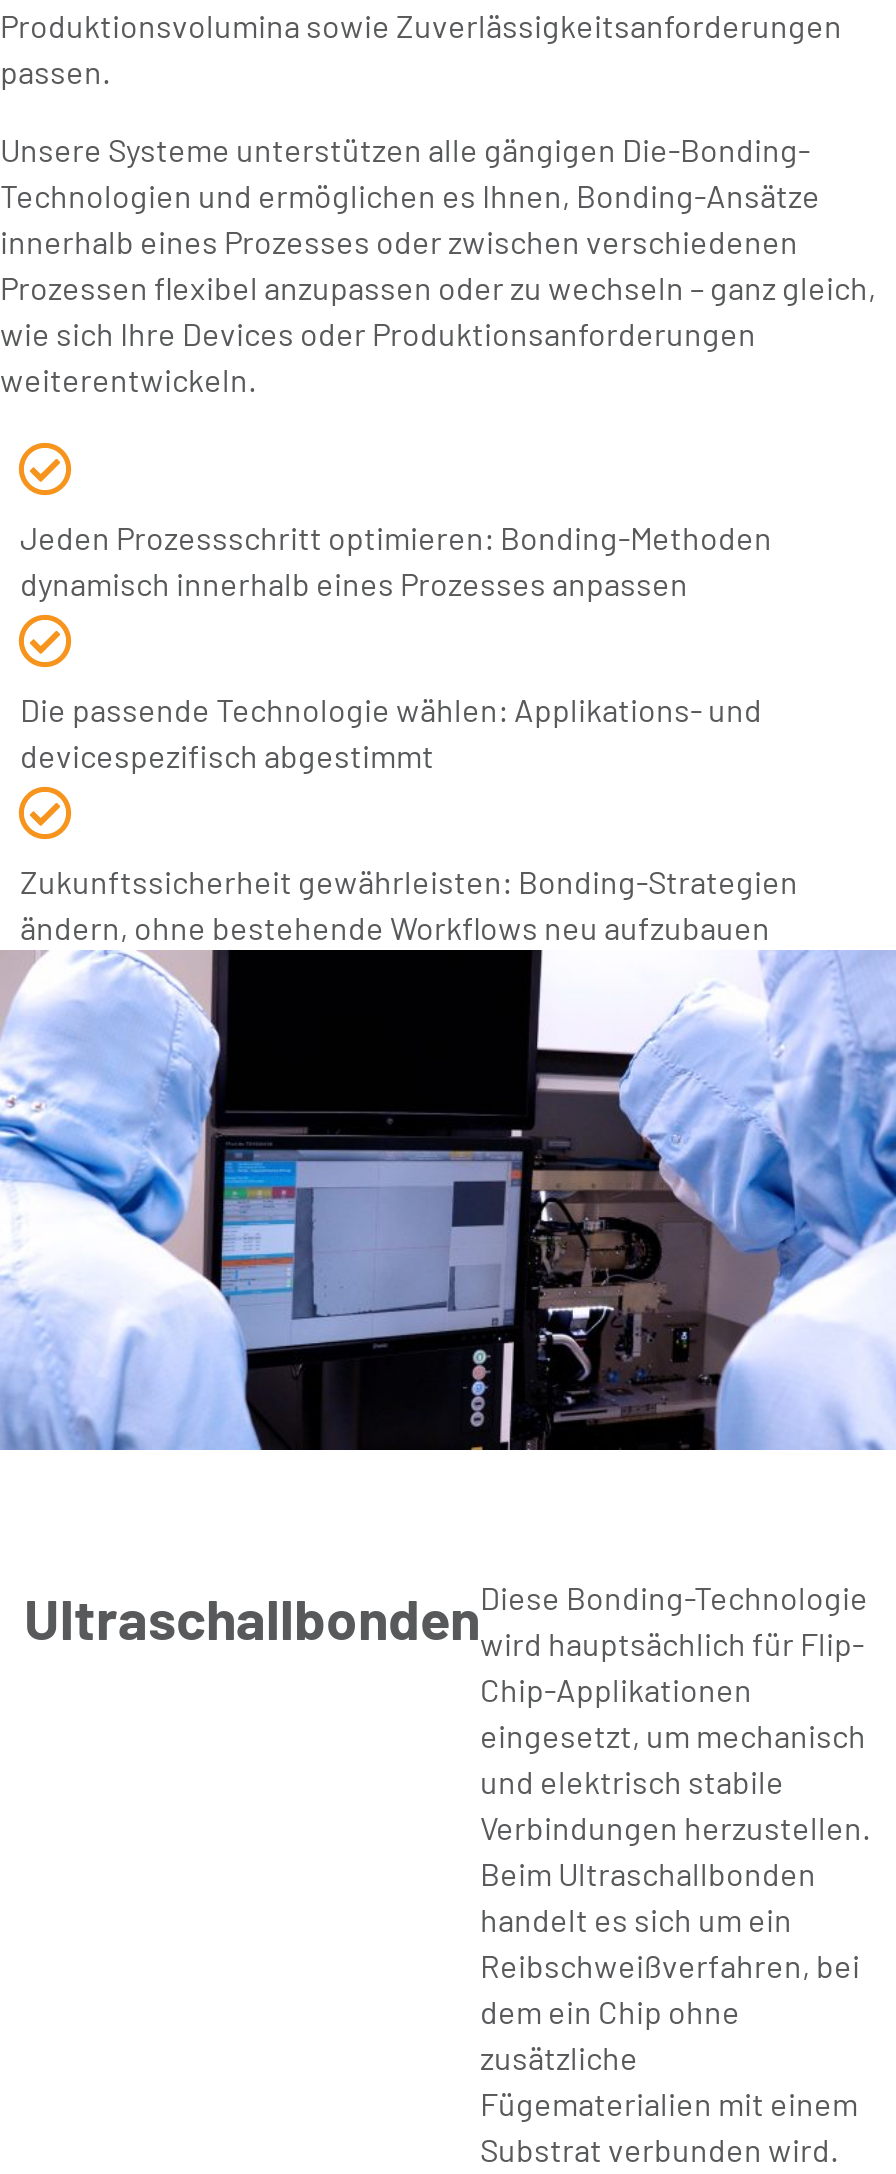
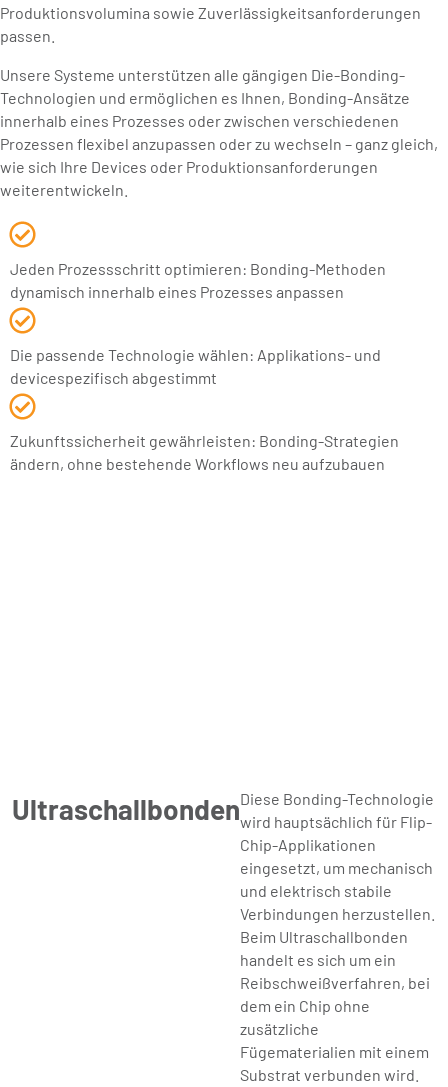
- [image]
